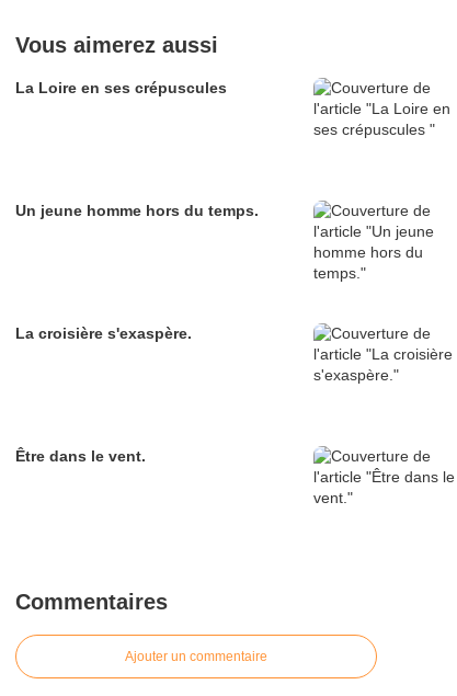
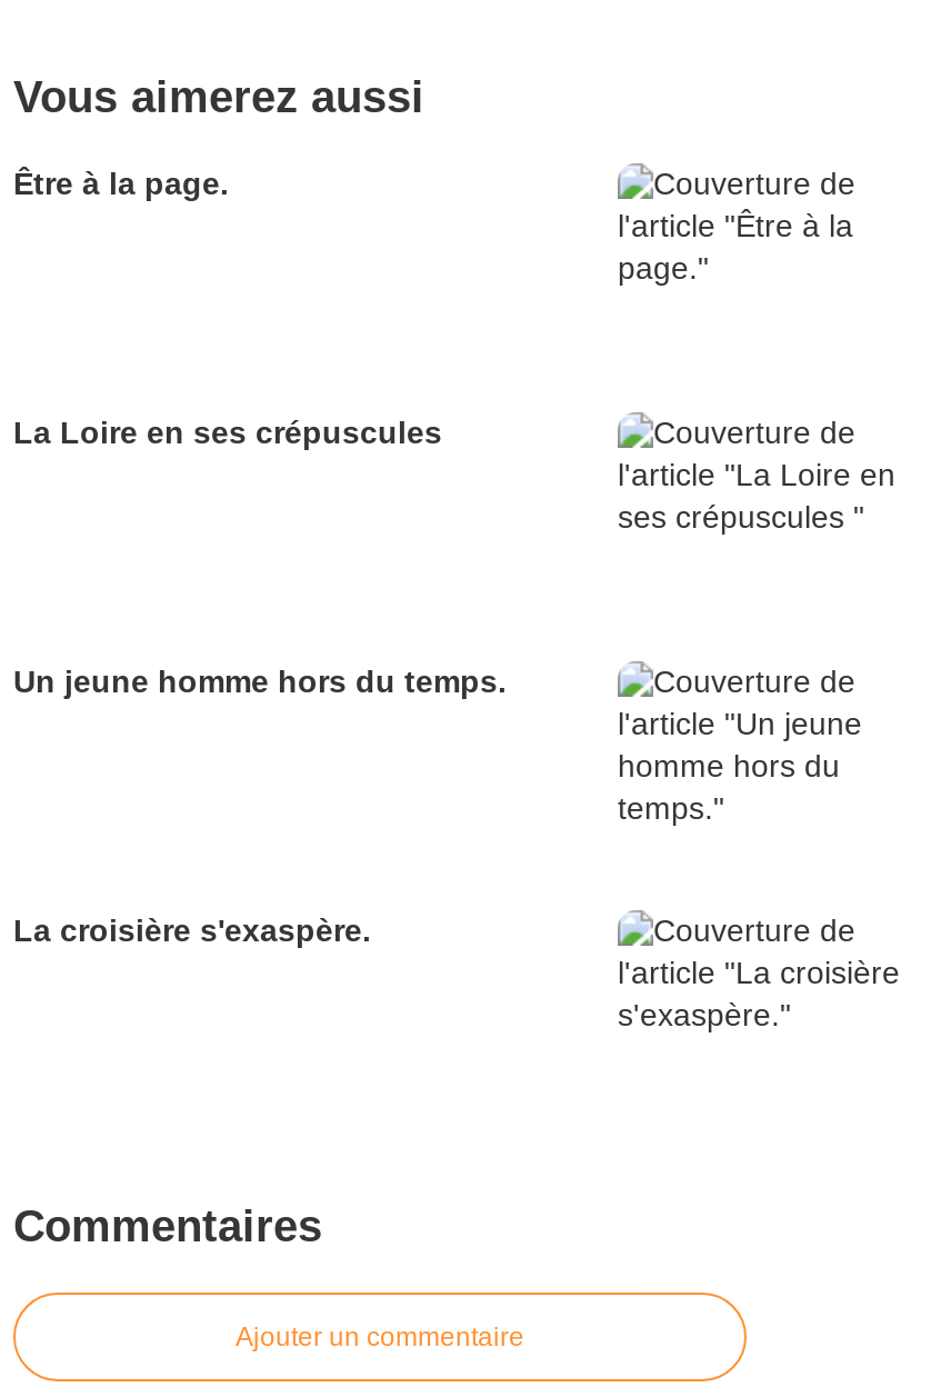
+ Être à la page.

moved down: La Loire en ses crépuscules | Un jeune homme hors du temps. | La croisière s'exaspère.

- Être dans le vent.
